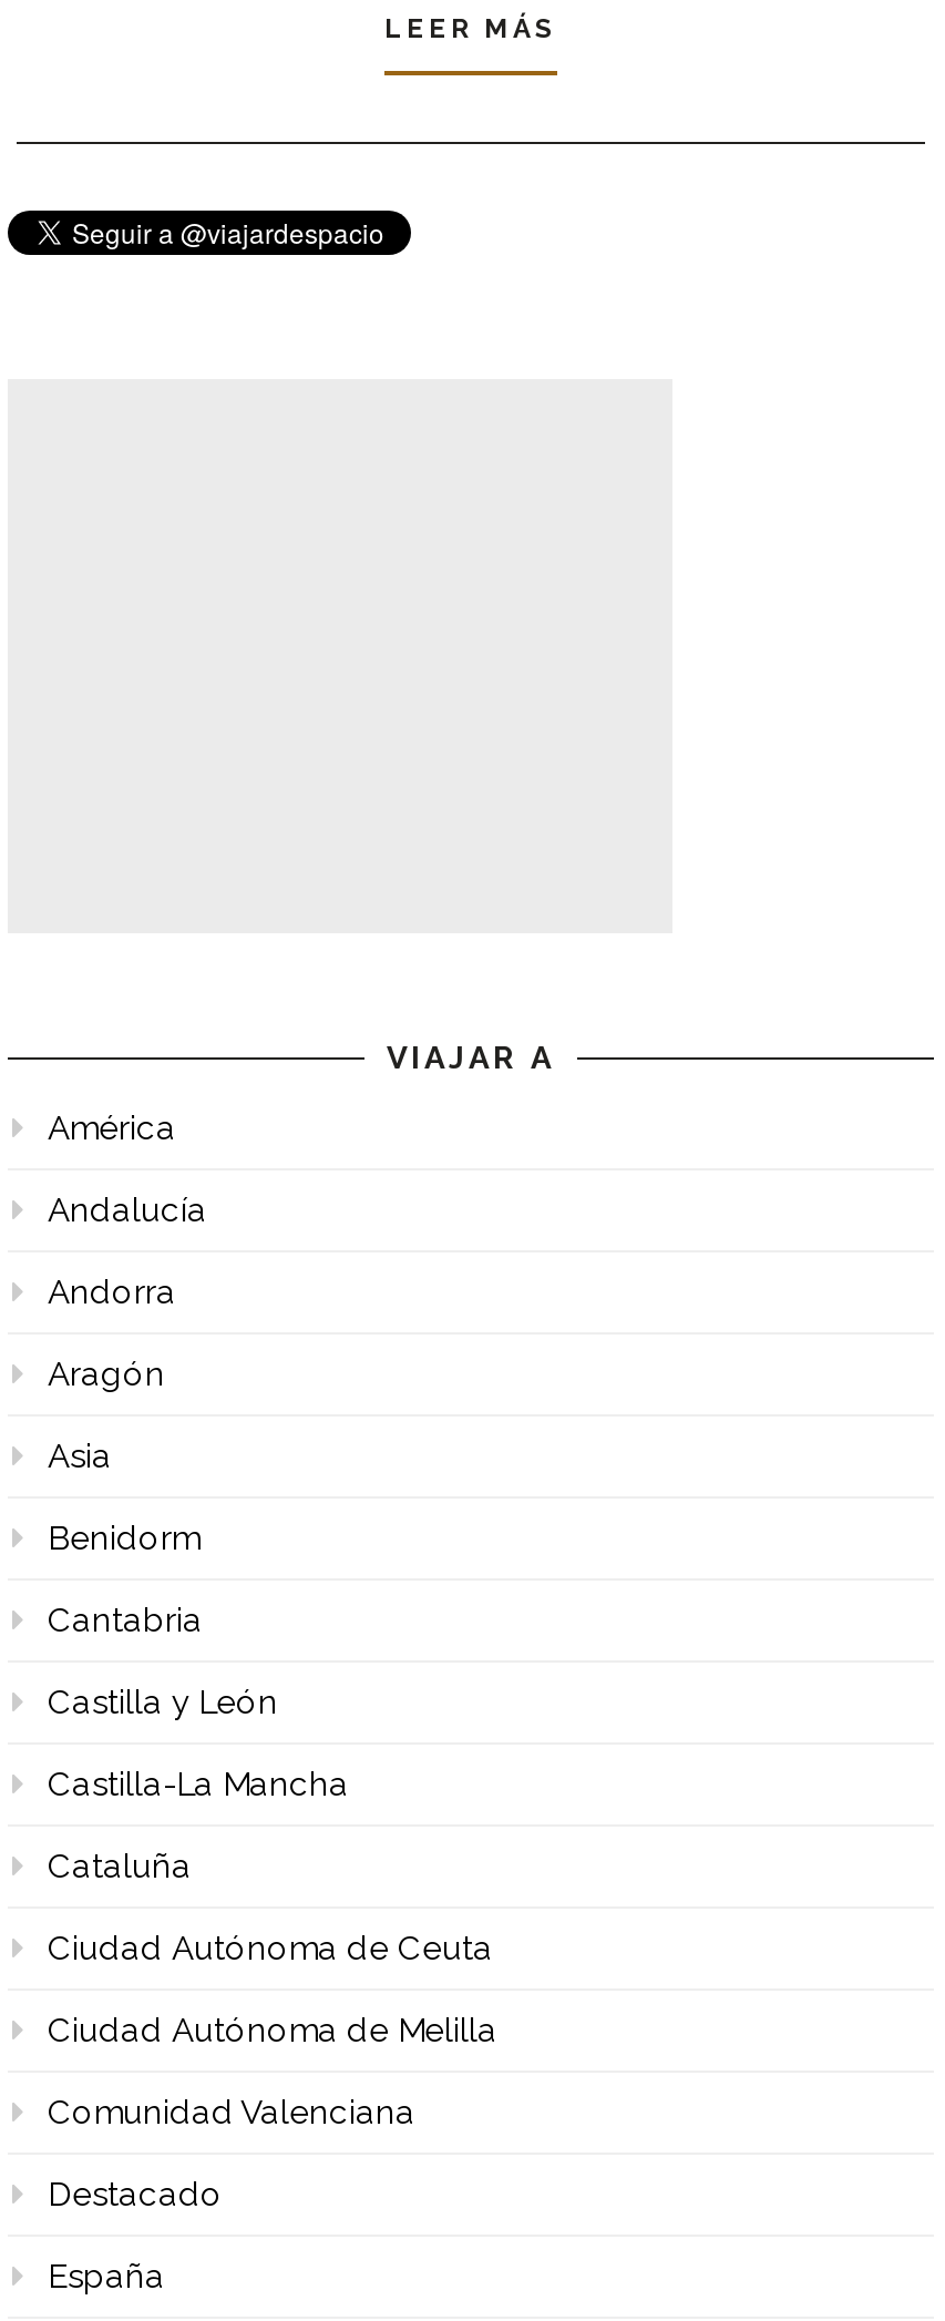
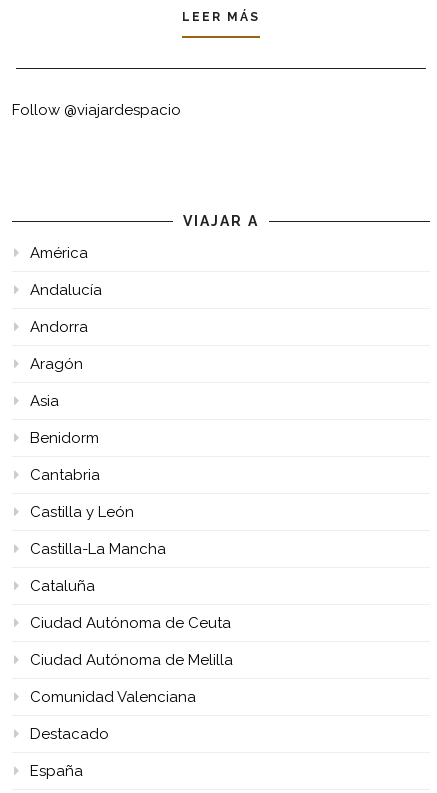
+ Follow @viajardespacio
